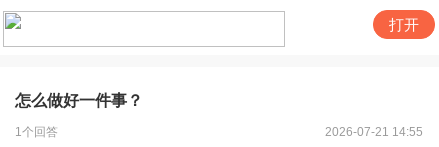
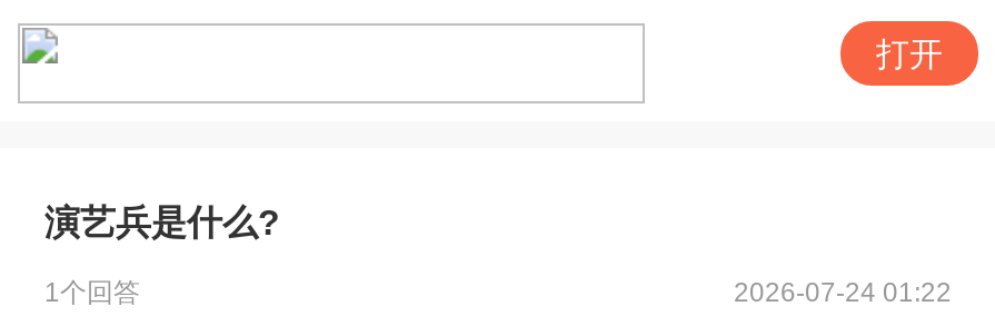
- 怎么做好一件事？
+ 演艺兵是什么?

- 2026-07-21 14:55
+ 2026-07-24 01:22
